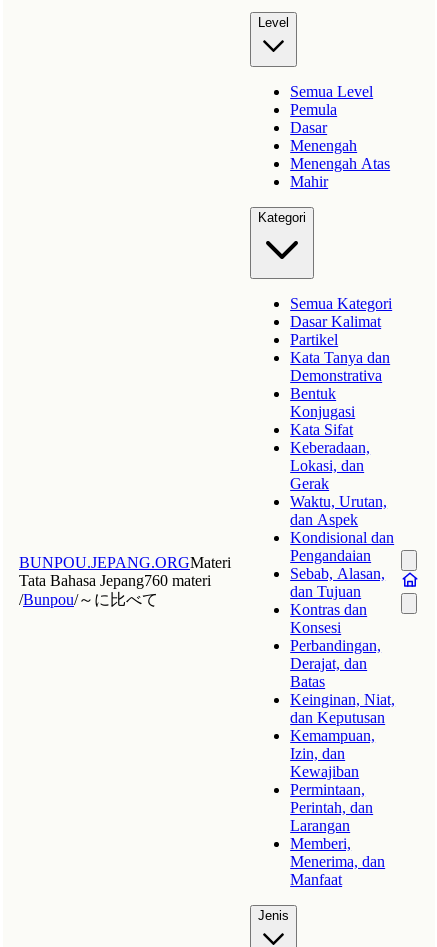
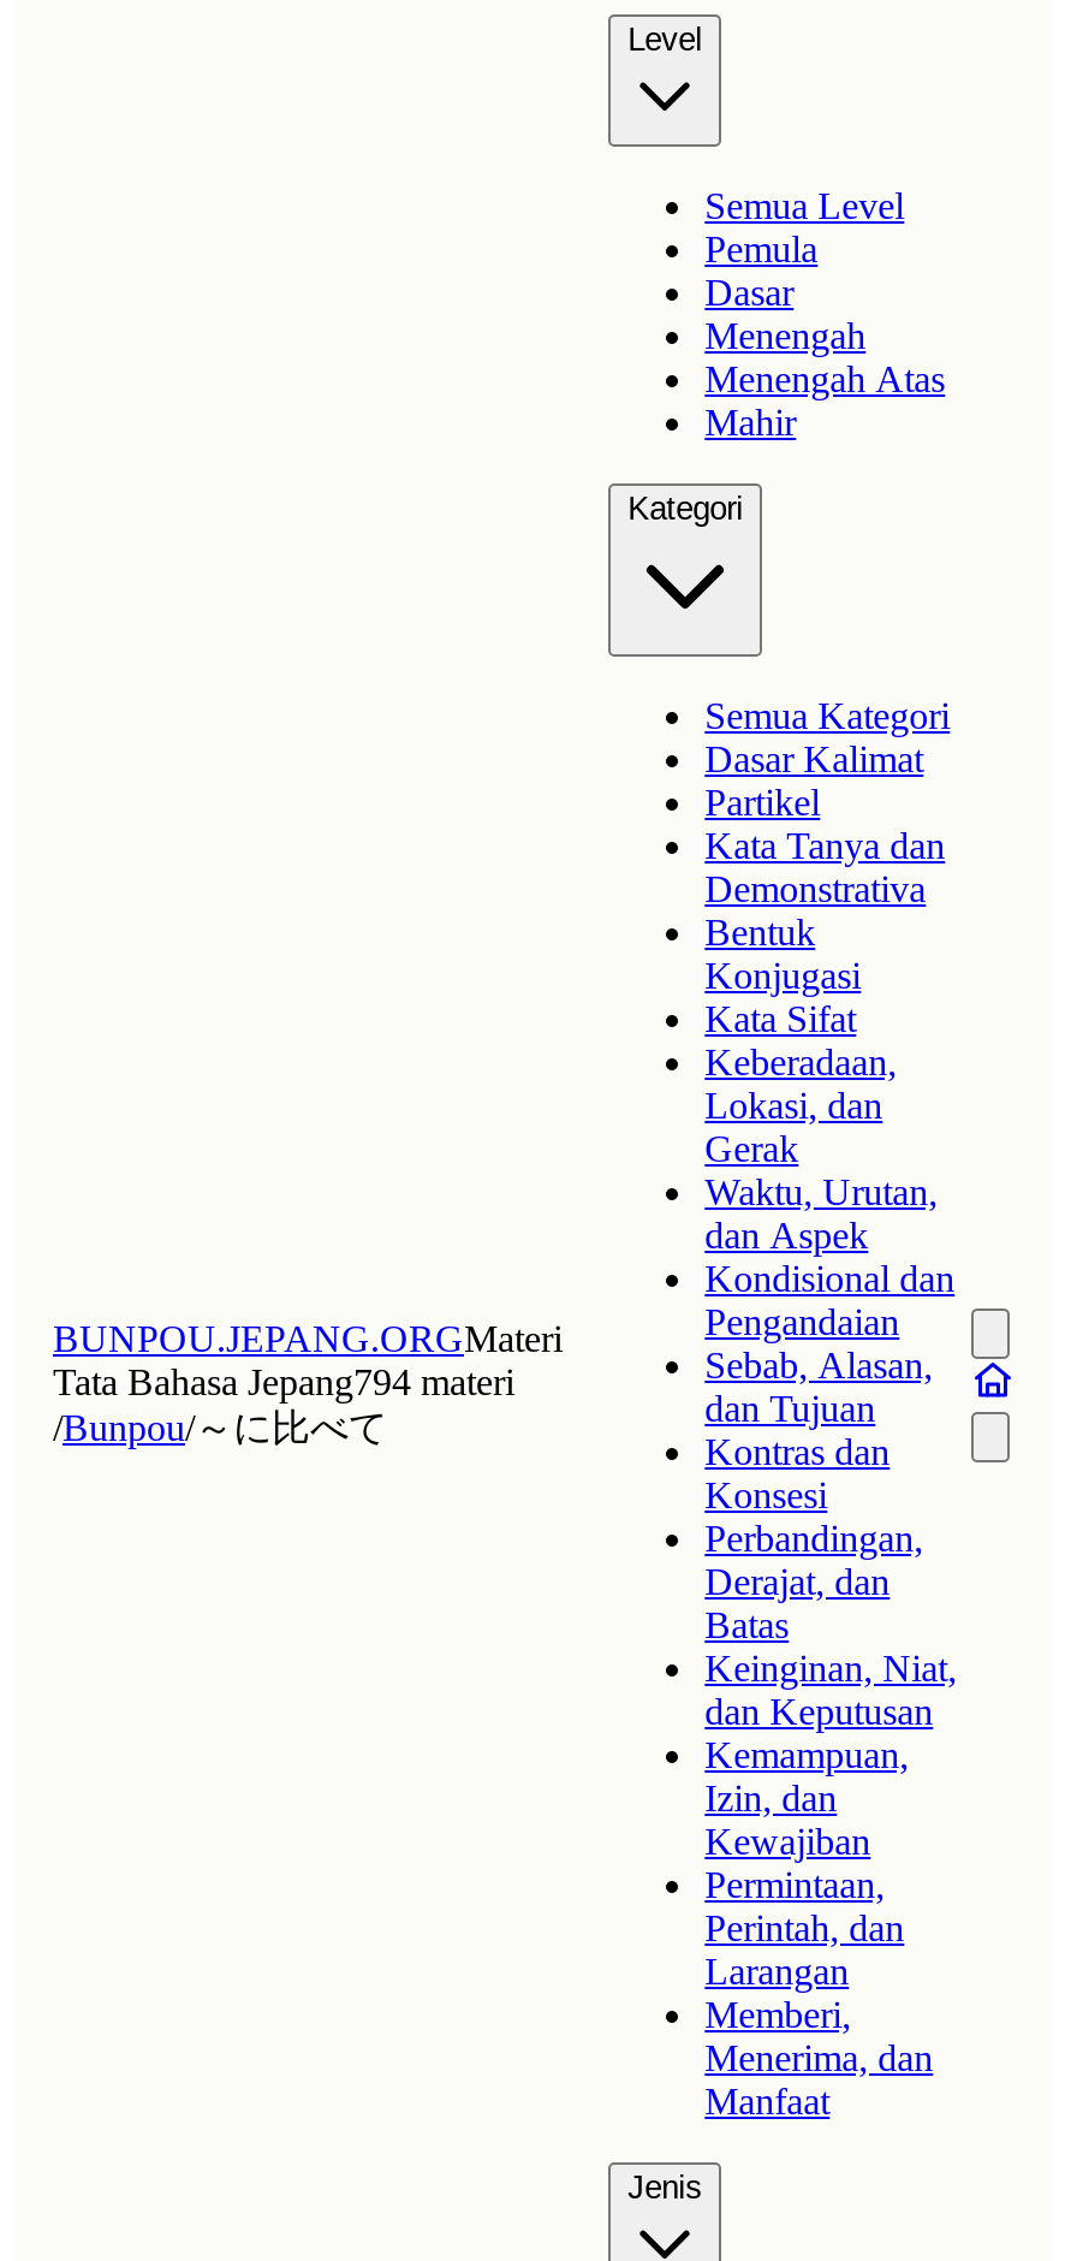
- Tata Bahasa Jepang760 materi
+ Tata Bahasa Jepang794 materi
